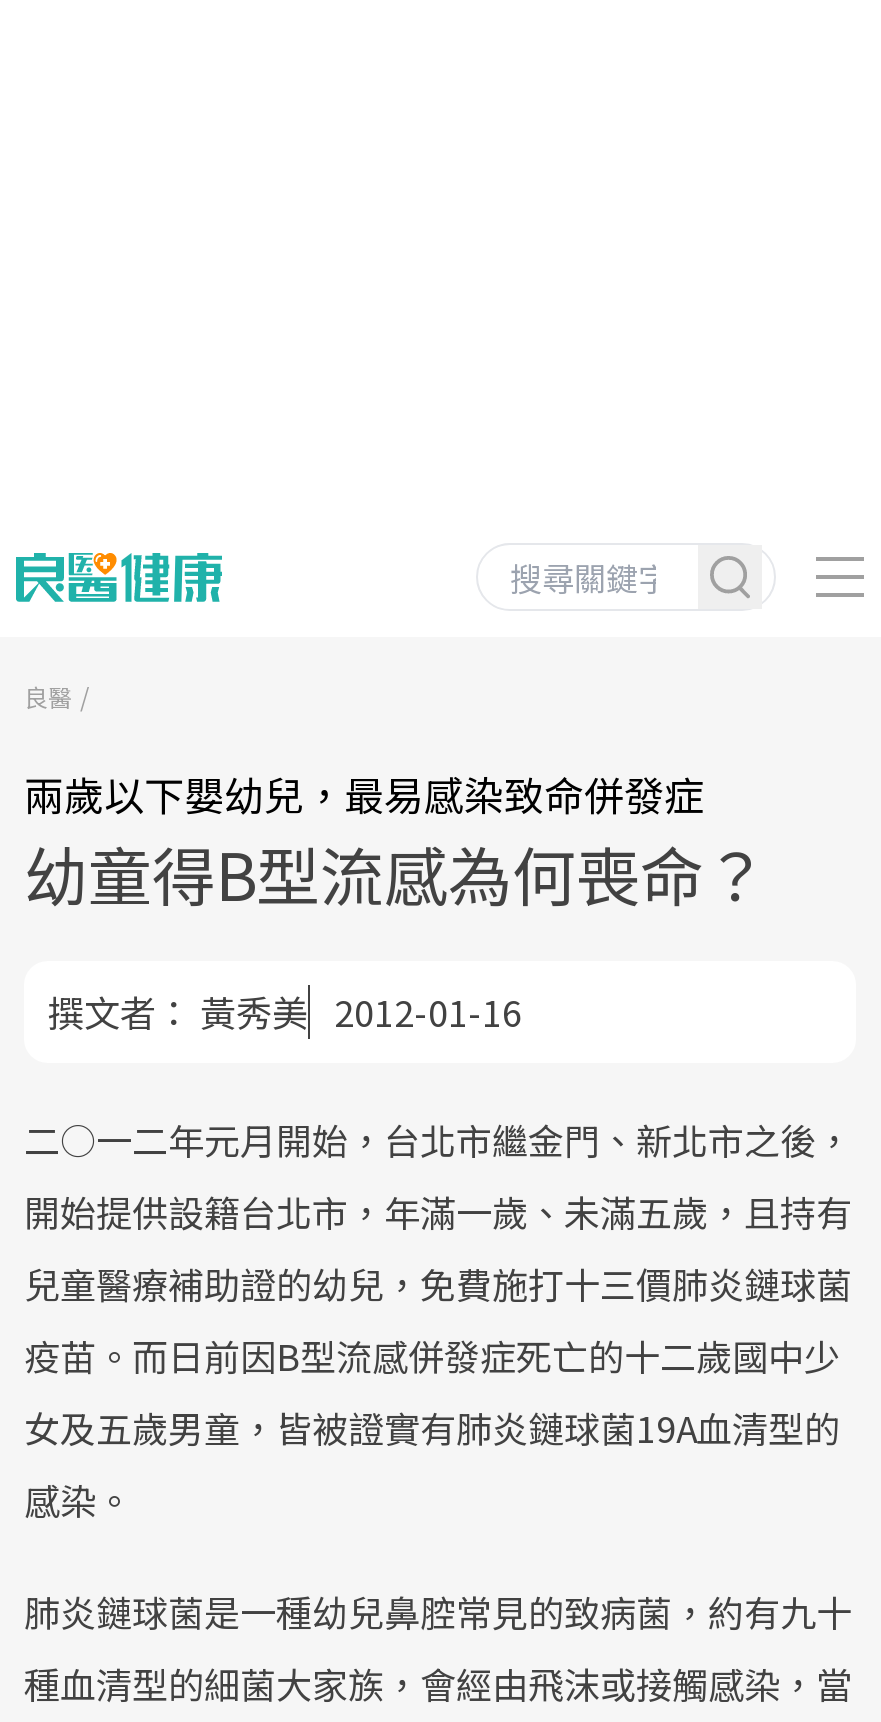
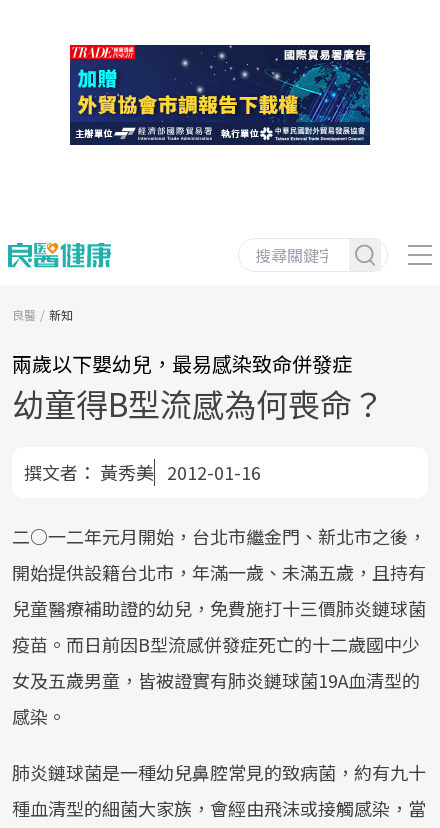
+ [image]

+ 新知
